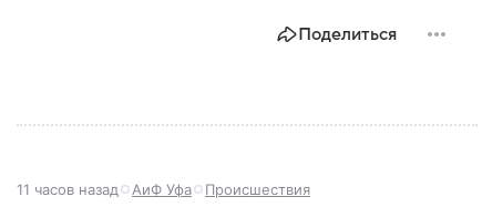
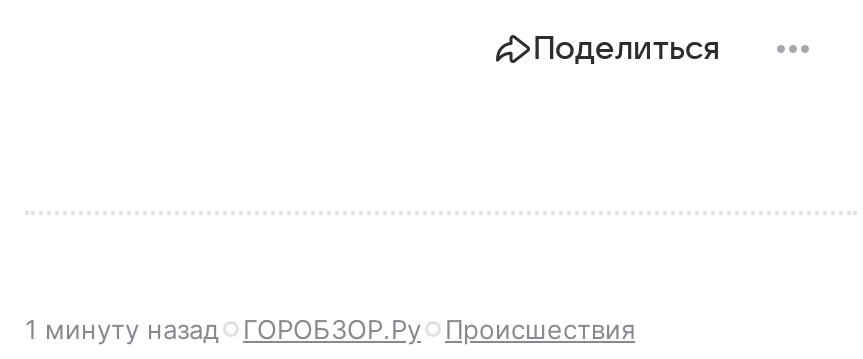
- 11 часов назад
- АиФ Уфа
+ 1 минуту назад
+ ГОРОБЗОР.Ру
